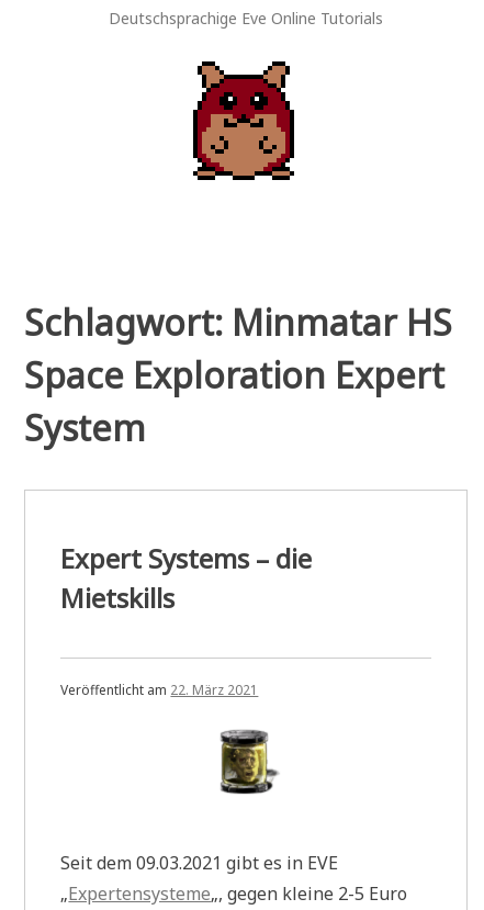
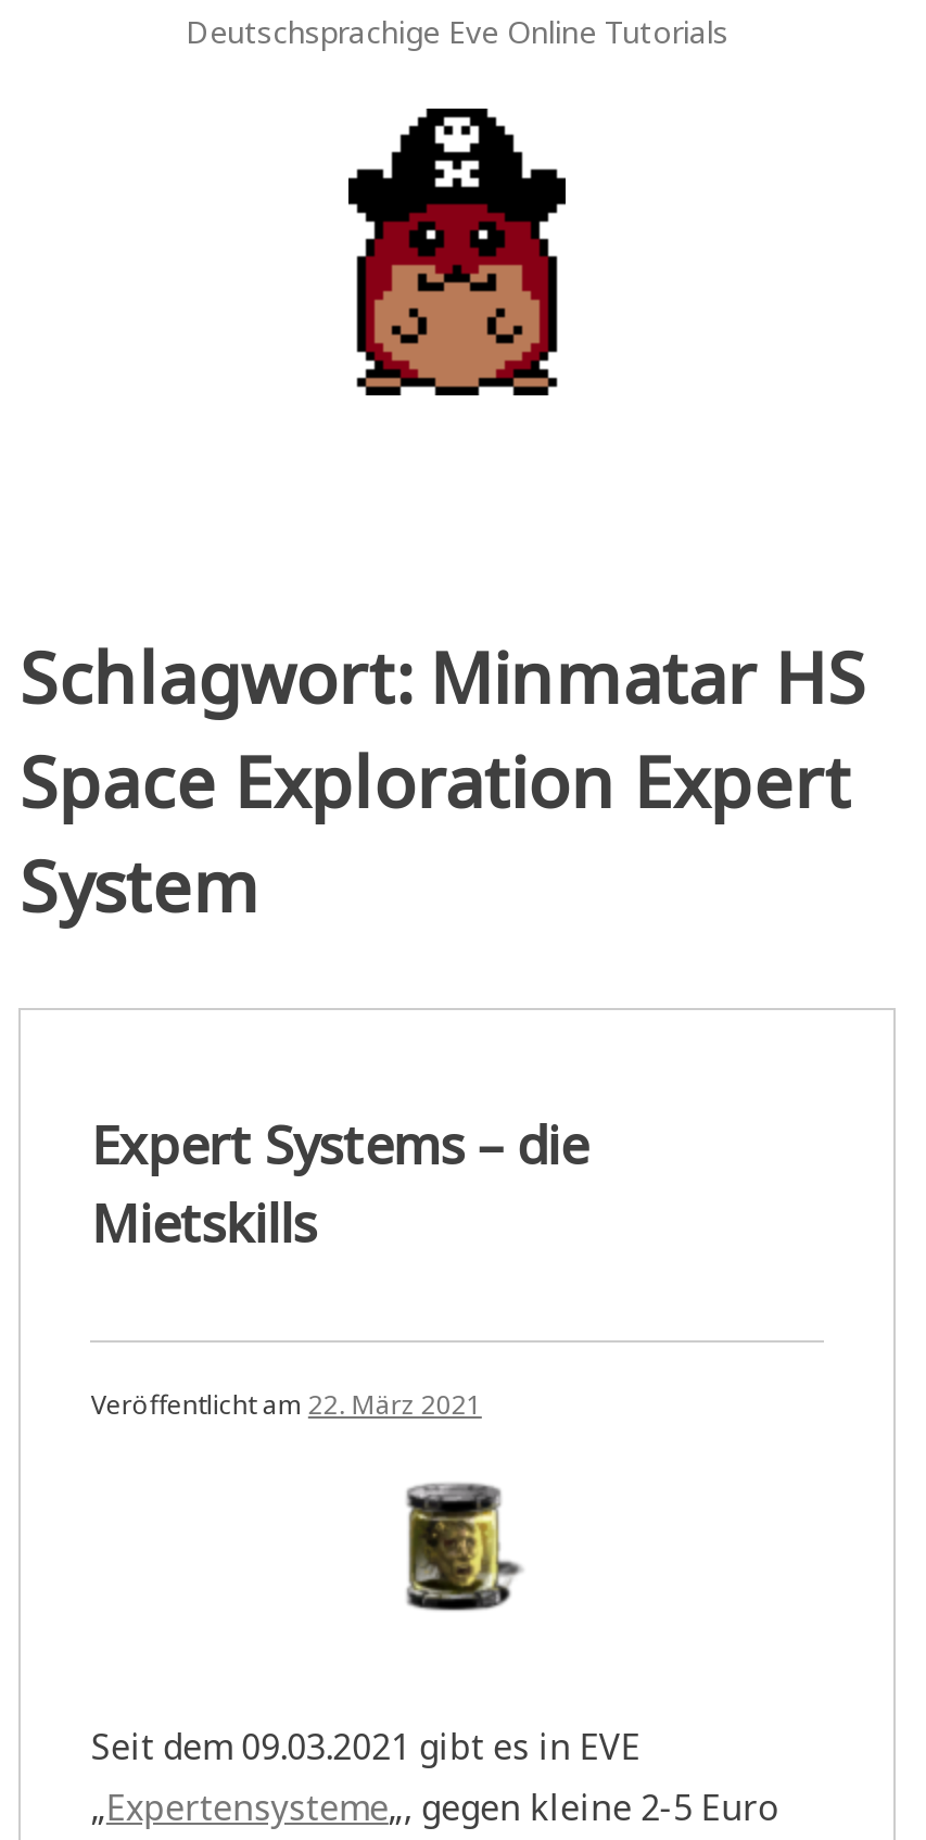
- [image]
+ [image]
